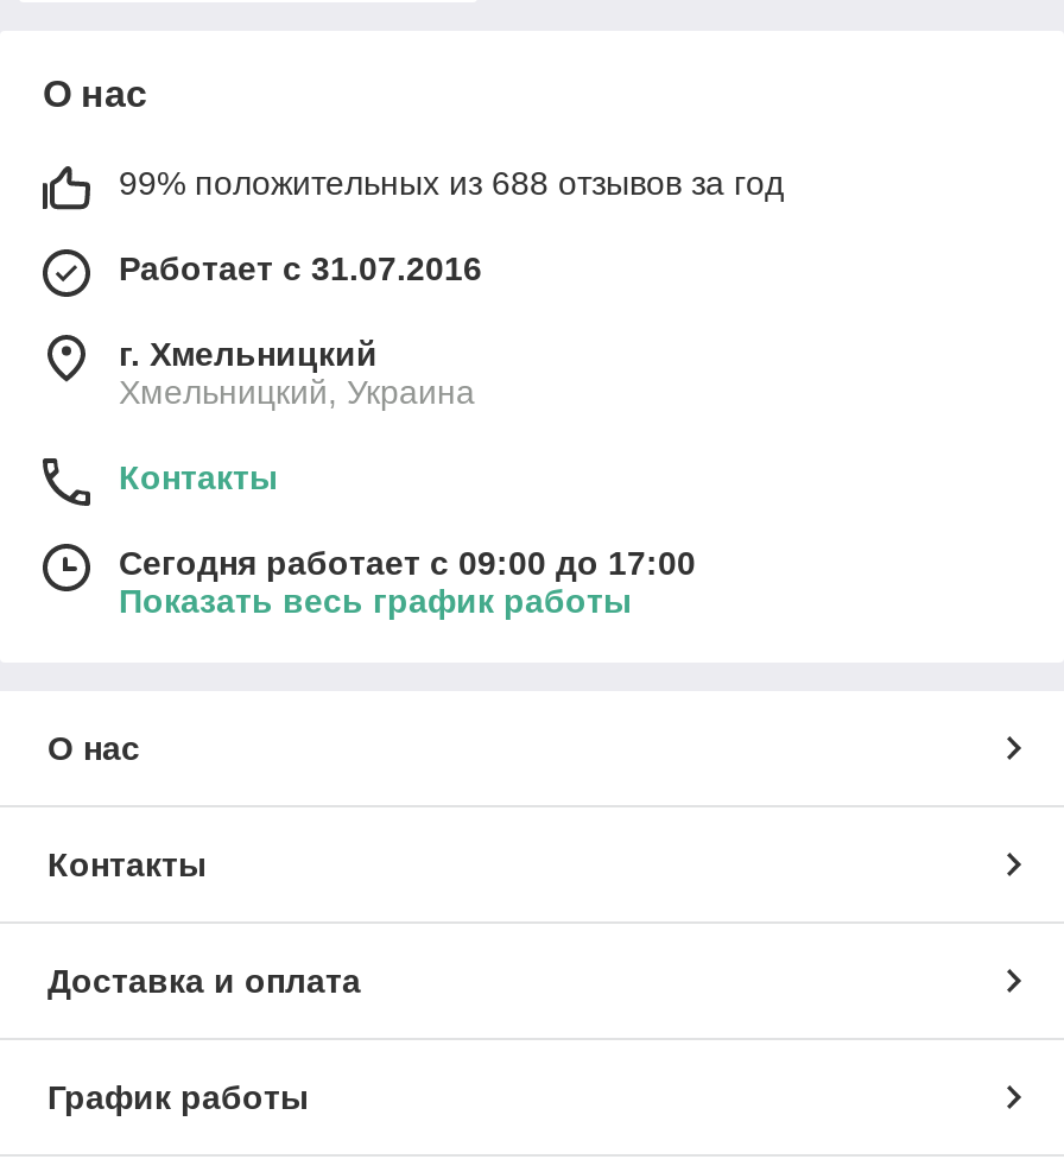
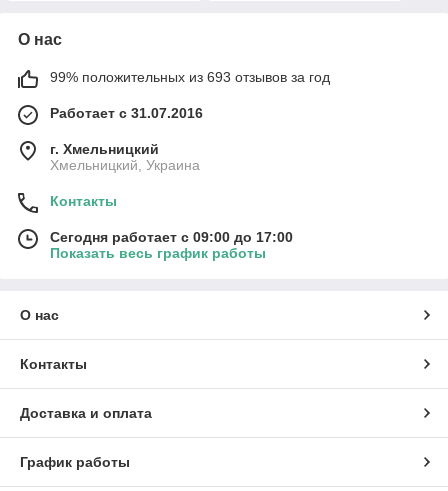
- 99% положительных из 688 отзывов за год
+ 99% положительных из 693 отзывов за год
